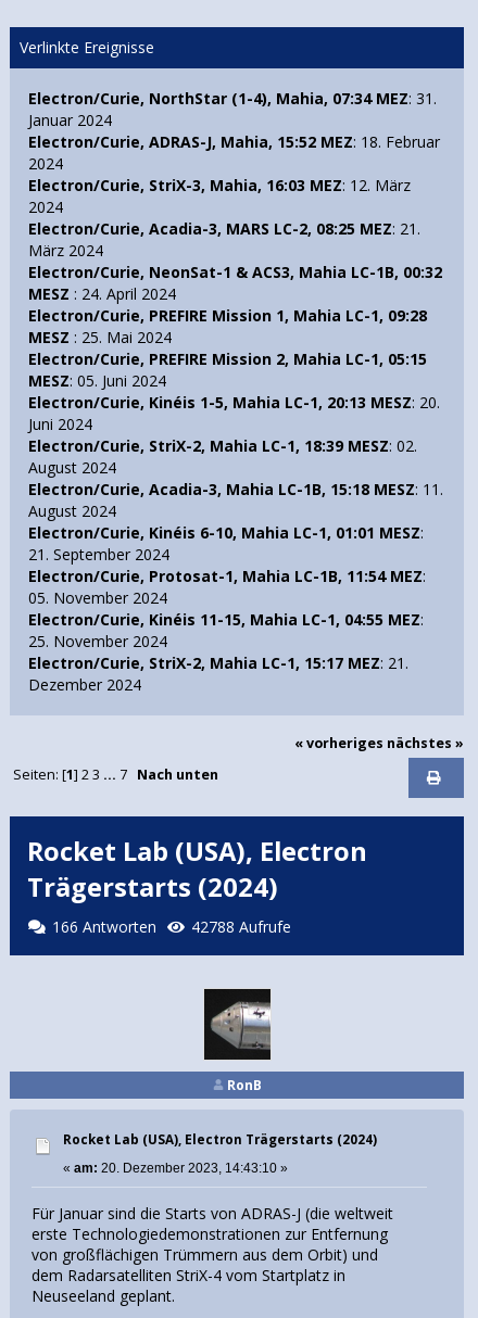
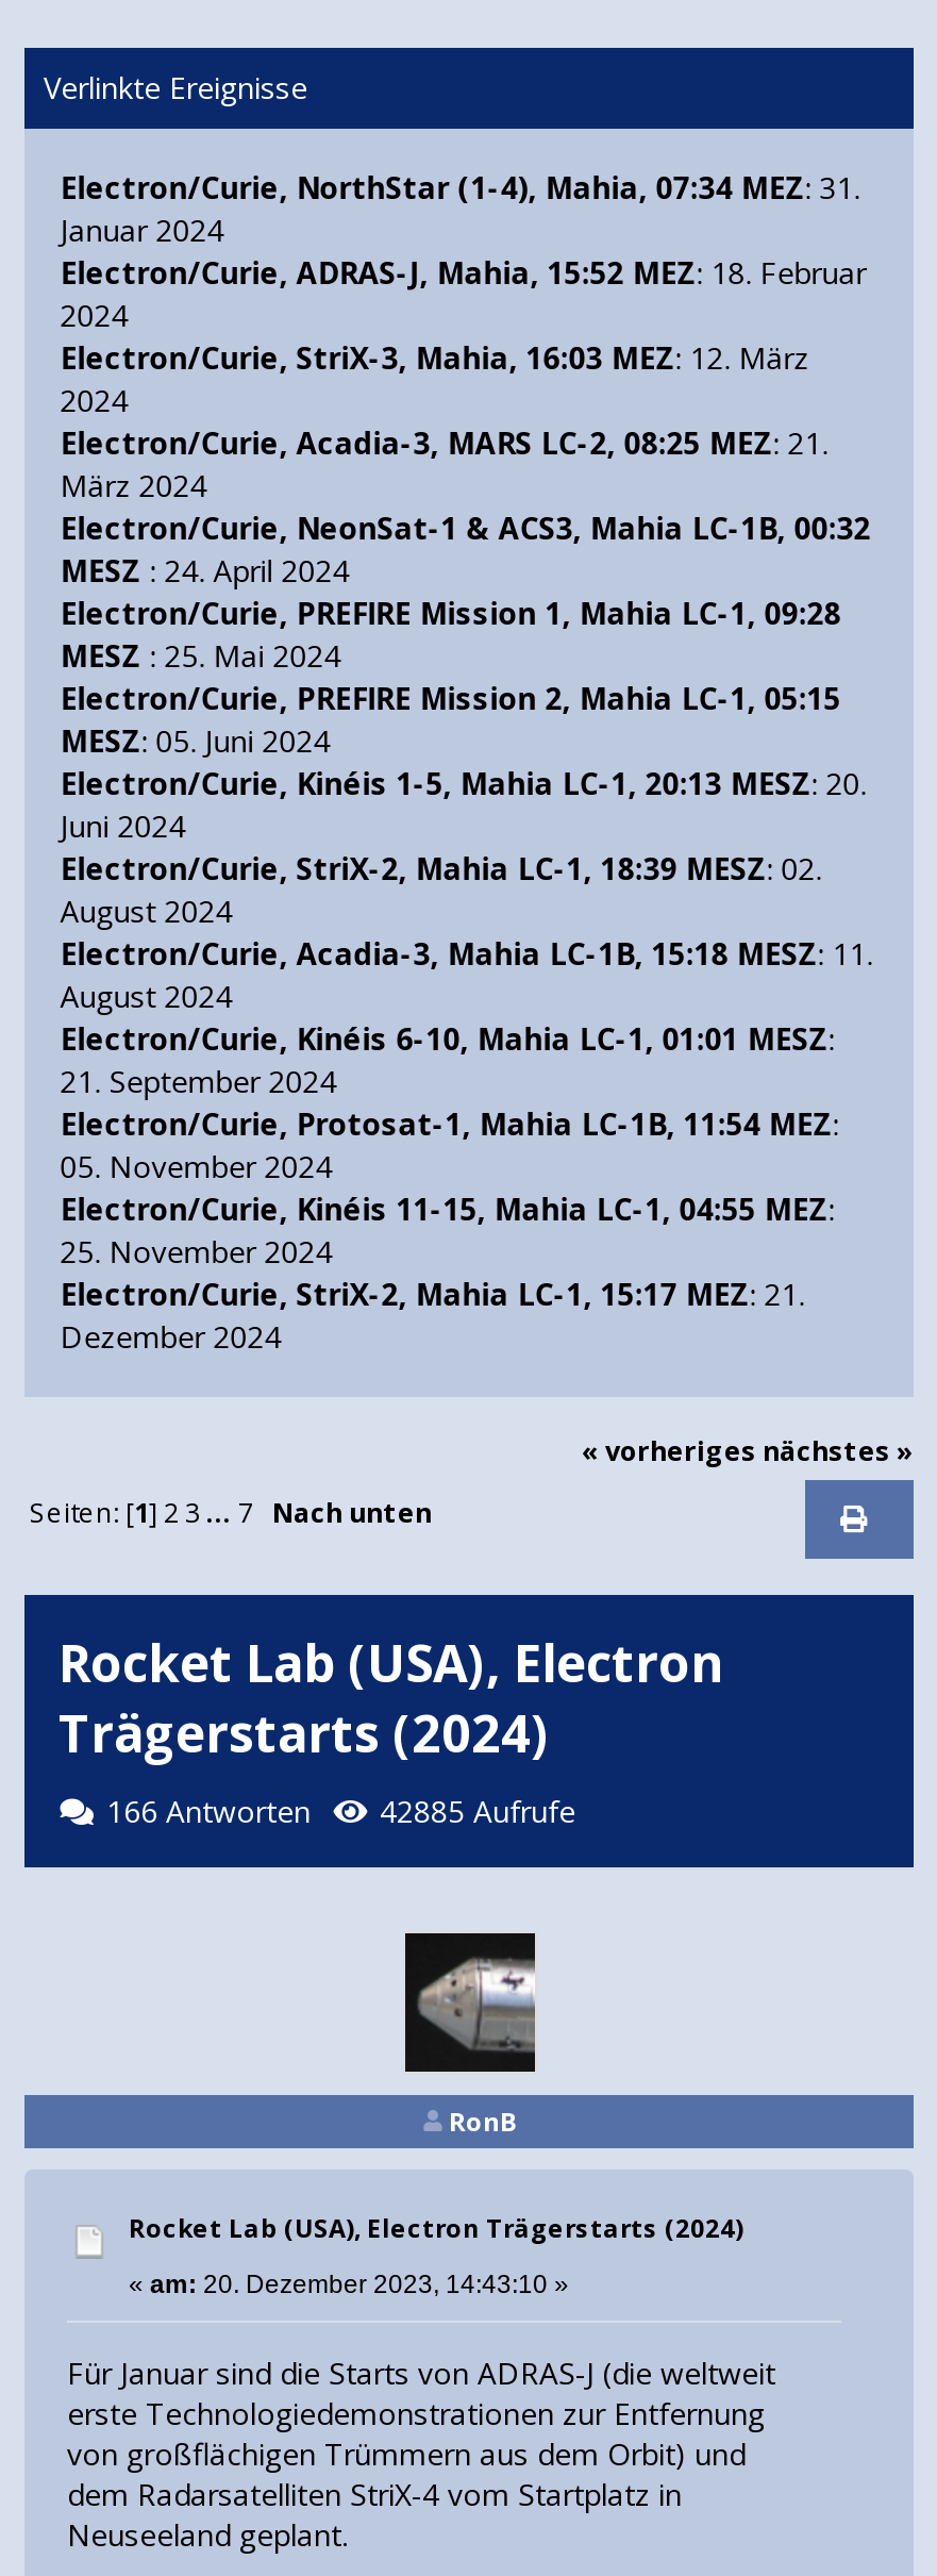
- 166 Antworten 42788 Aufrufe
+ 166 Antworten 42885 Aufrufe
